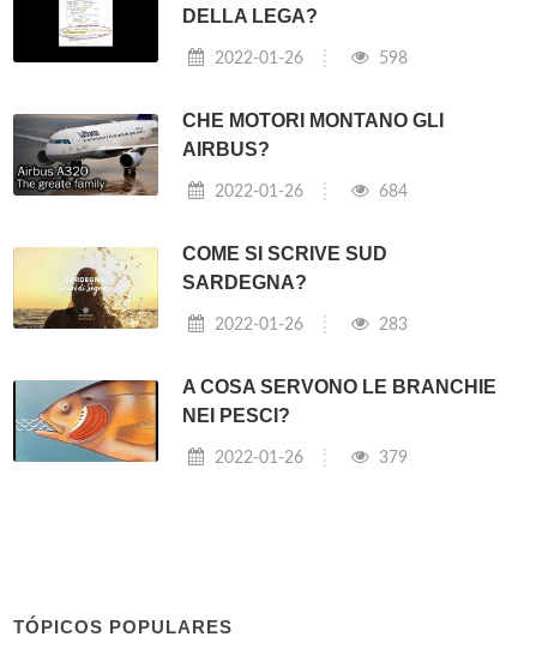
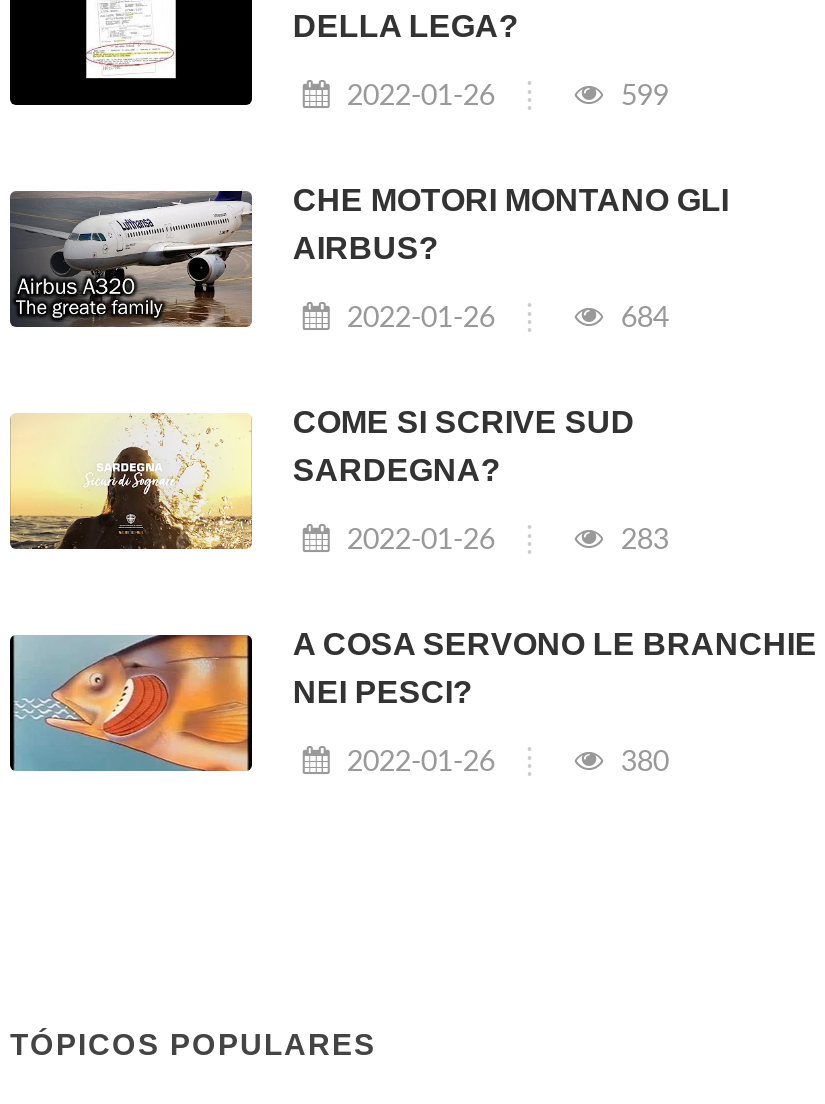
- 598
+ 599

- 379
+ 380
